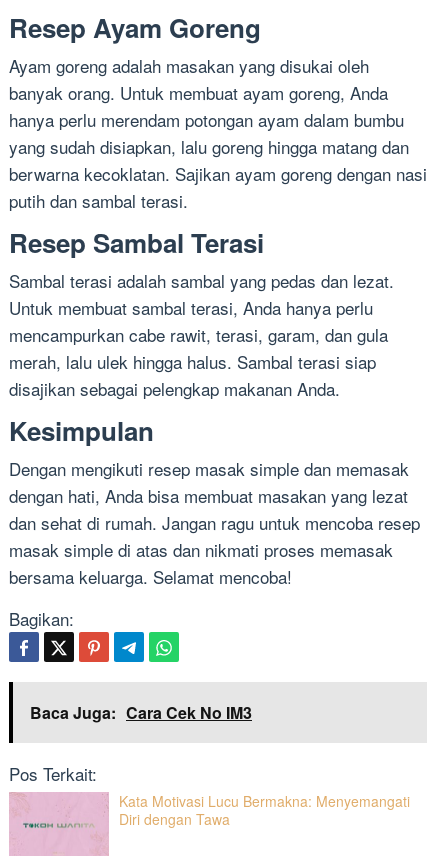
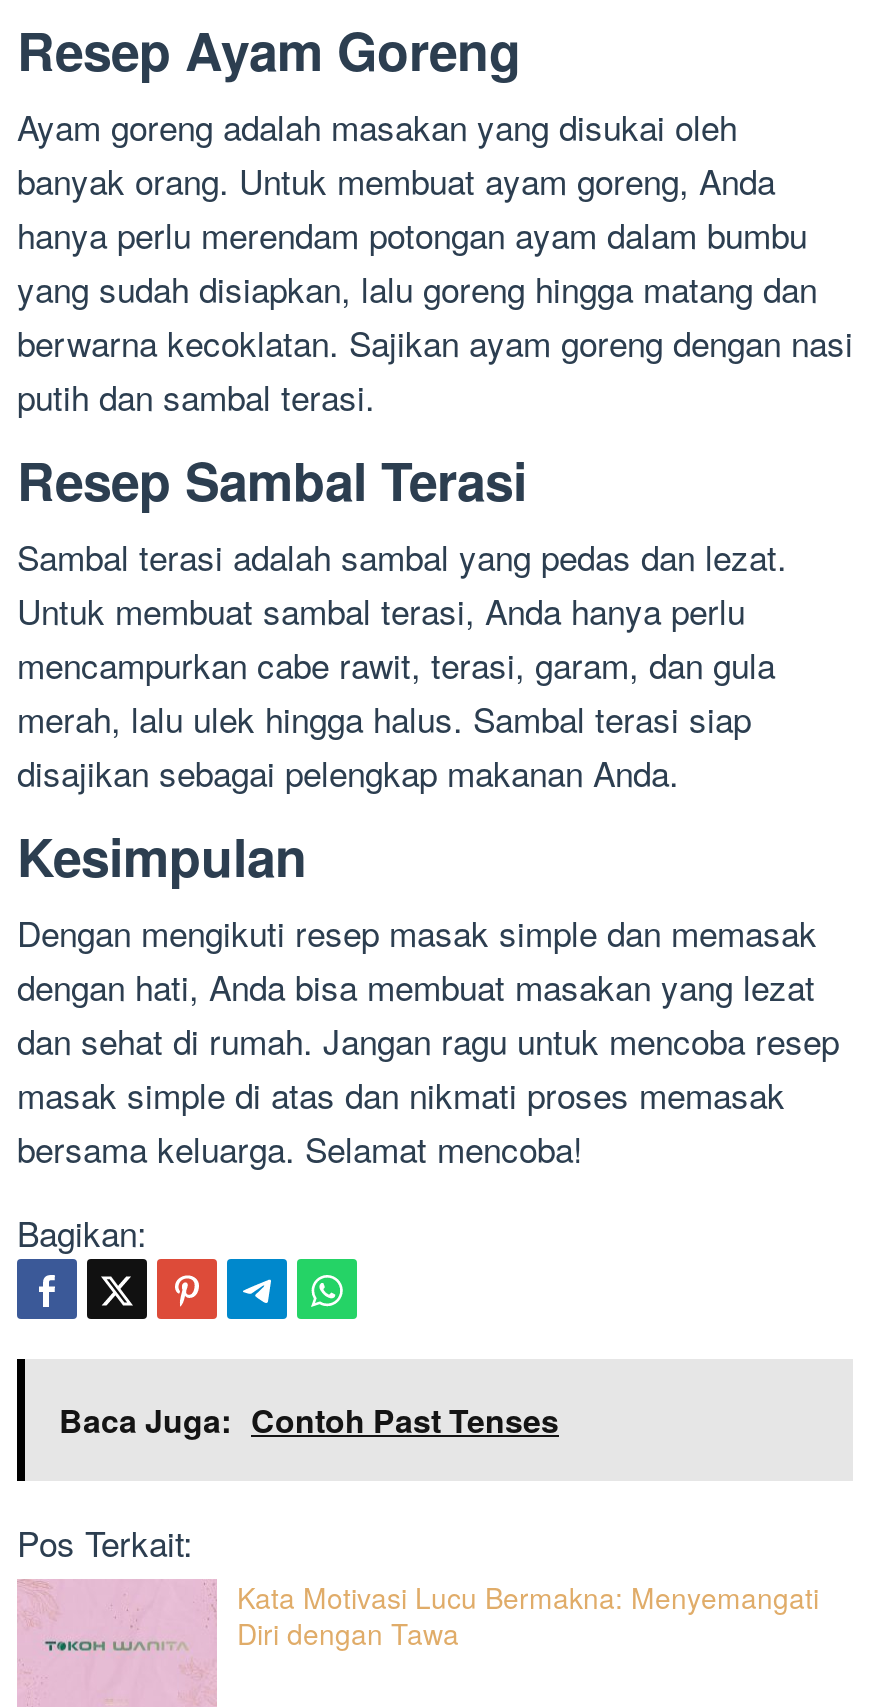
- Baca Juga: Cara Cek No IM3
+ Baca Juga: Contoh Past Tenses
